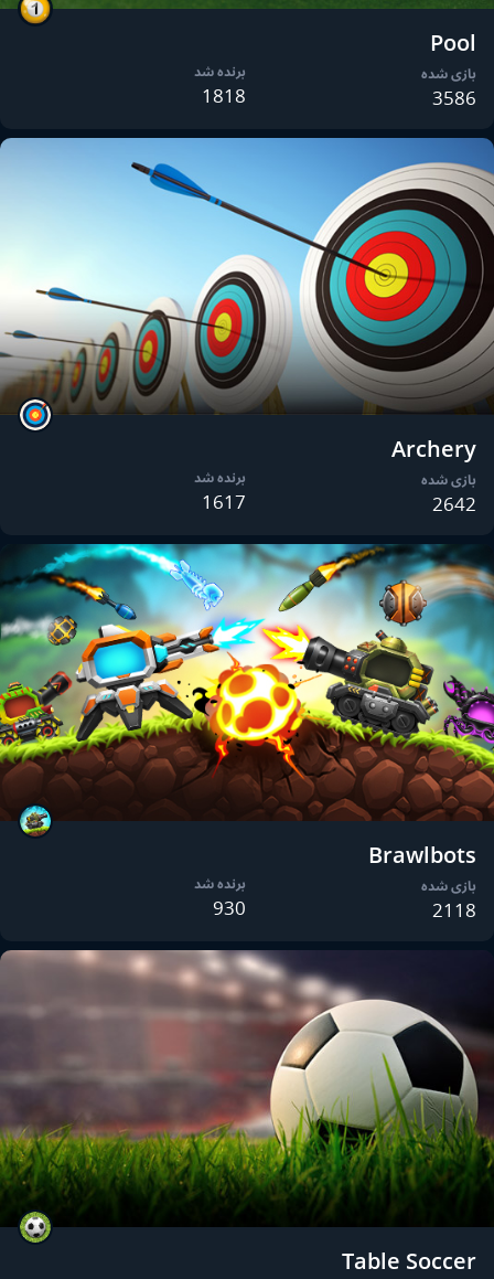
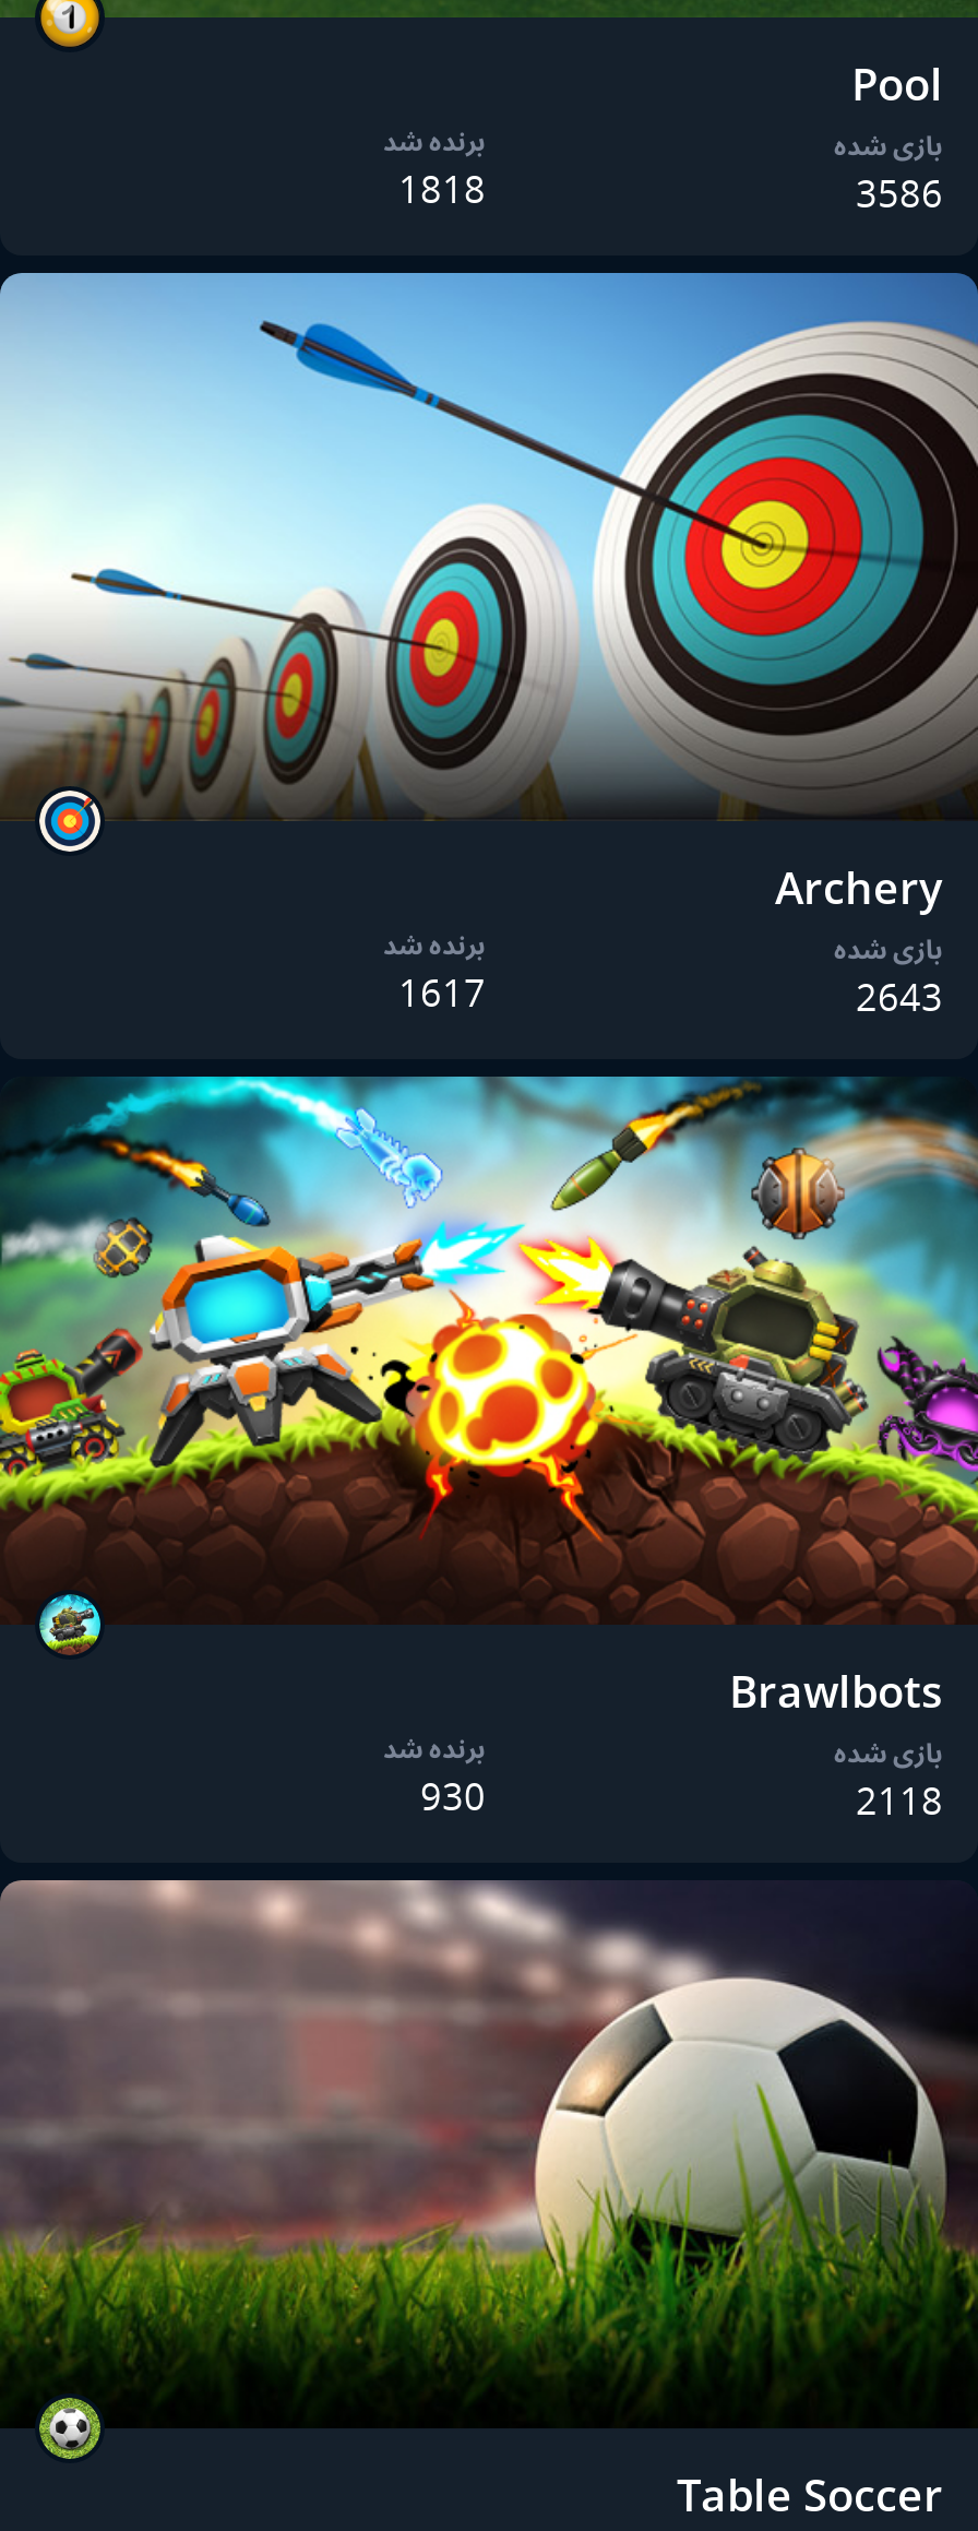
- 2642
+ 2643
